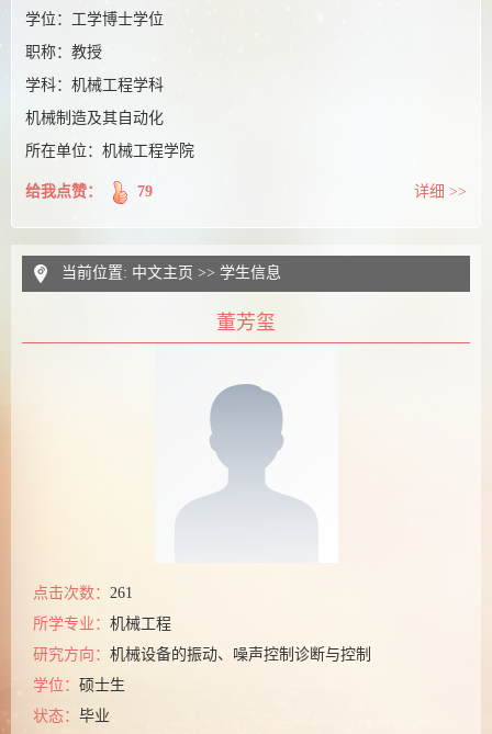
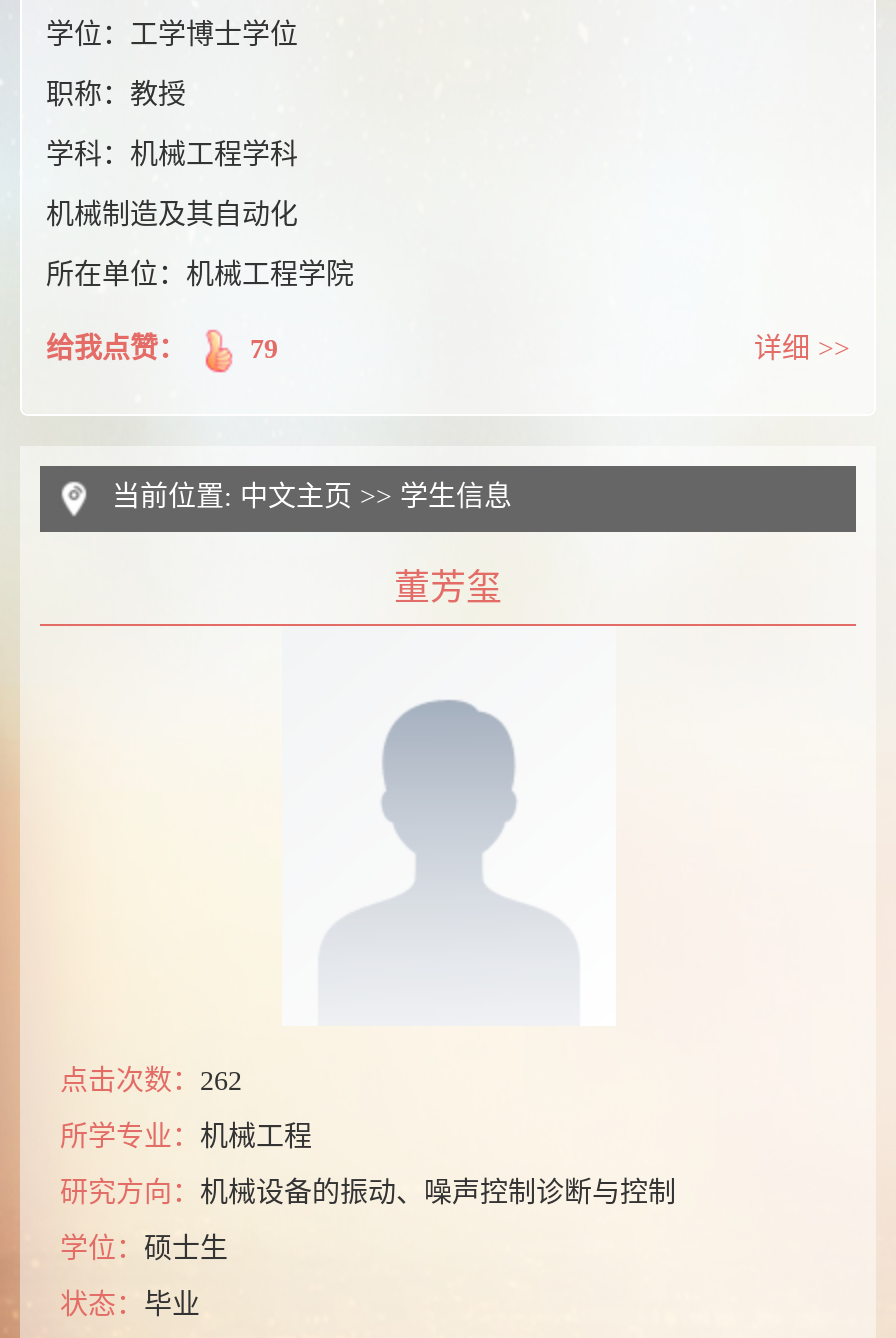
- 点击次数：261
+ 点击次数：262
